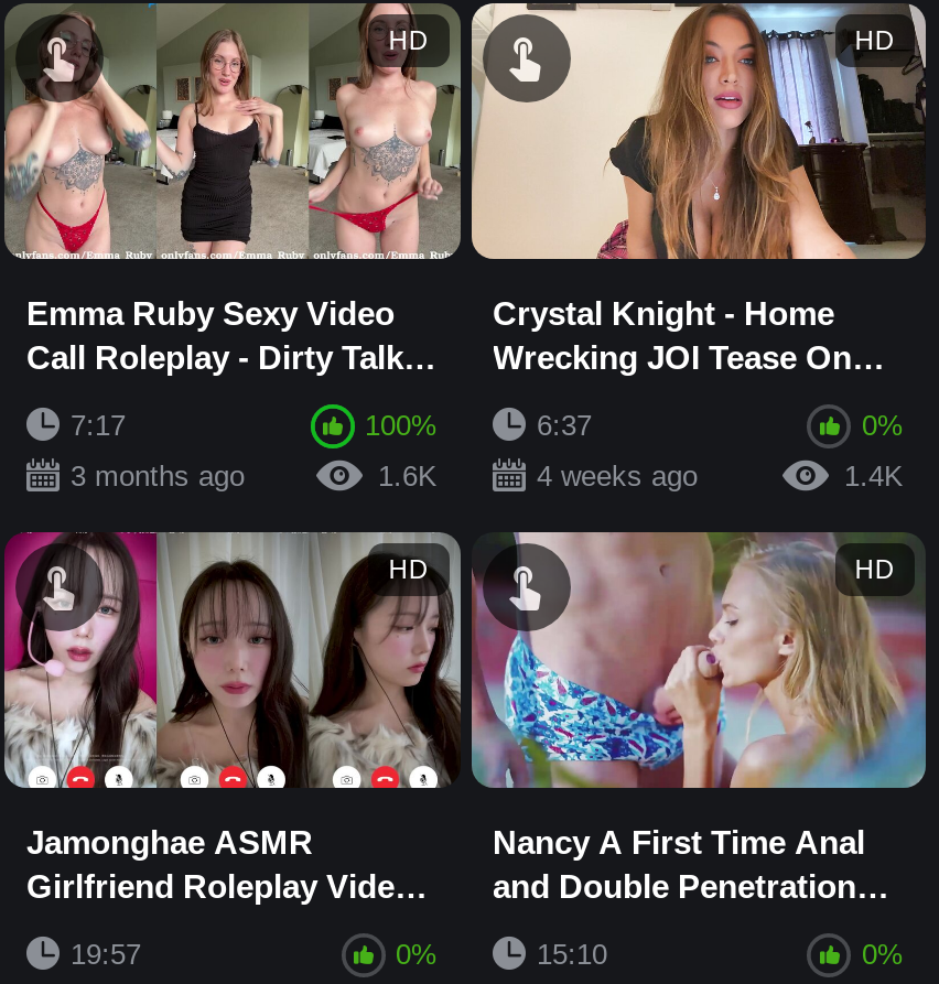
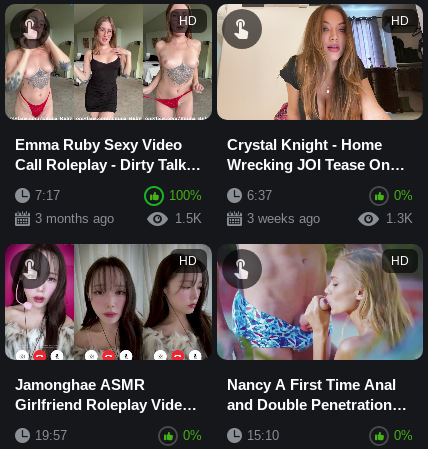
- 1.6K
+ 1.5K

- 4 weeks ago
- 1.4K
+ 3 weeks ago
+ 1.3K
